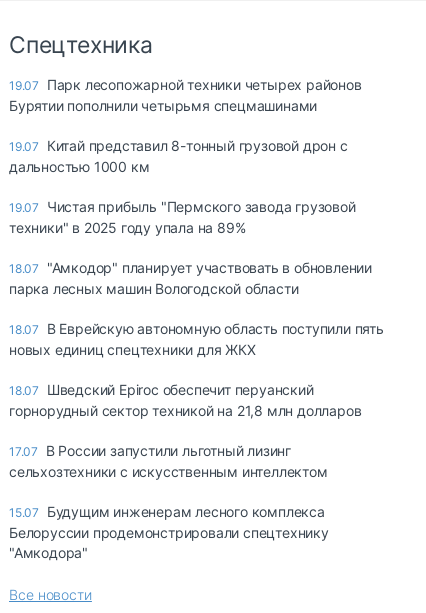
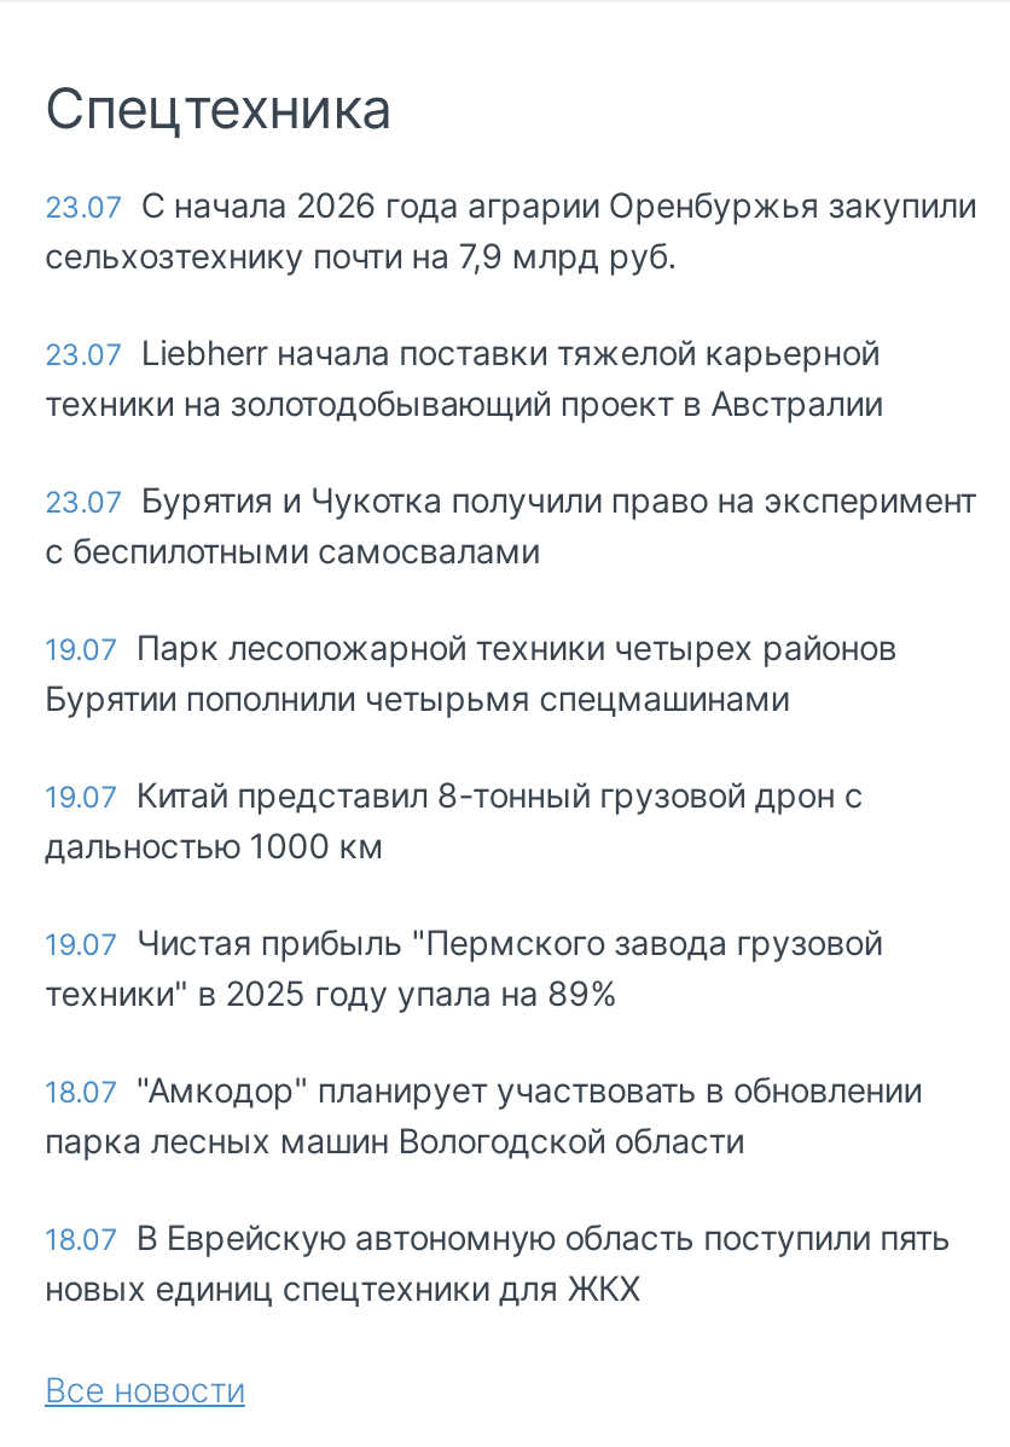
+ 23.07 С начала 2026 года аграрии Оренбуржья закупили
+ сельхозтехнику почти на 7,9 млрд руб.
+ 23.07 Liebherr начала поставки тяжелой карьерной
+ техники на золотодобывающий проект в Австралии
+ 23.07 Бурятия и Чукотка получили право на эксперимент
+ с беспилотными самосвалами

moved down: 19.07 Парк лесопожарной техники четырех районов | Бурятии пополнили четырьмя спецмашинами | 19.07 Китай представил 8-тонный грузовой дрон с | ... | 18.07 В Еврейскую автономную область поступили пять | новых единиц спецтехники для ЖКХ

- 18.07 Шведский Epiroc обеспечит перуанский
- горнорудный сектор техникой на 21,8 млн долларов
- 17.07 В России запустили льготный лизинг
- сельхозтехники с искусственным интеллектом
- 15.07 Будущим инженерам лесного комплекса
- Белоруссии продемонстрировали спецтехнику
- "Амкодора"
